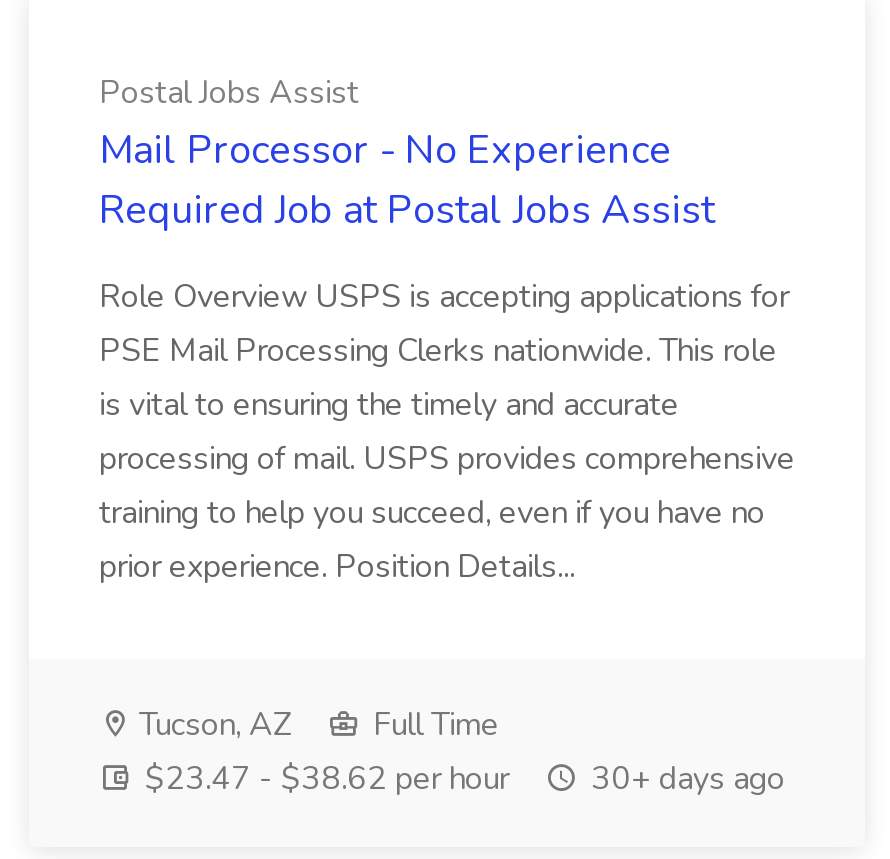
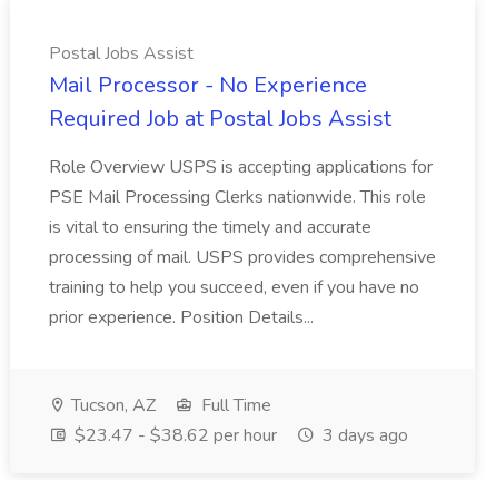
- $23.47 - $38.62 per hour 30+ days ago
+ $23.47 - $38.62 per hour 3 days ago
